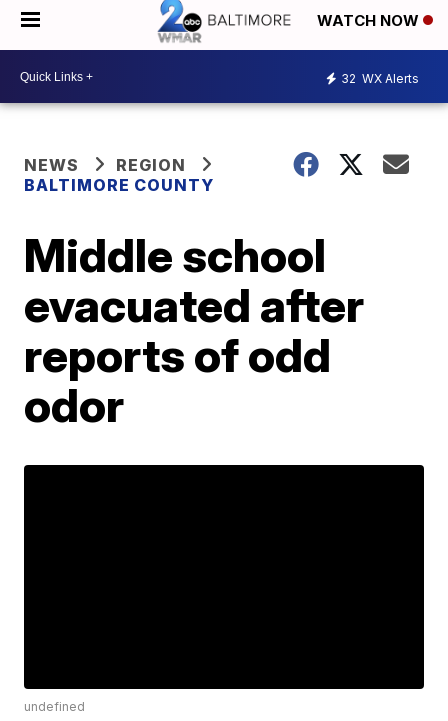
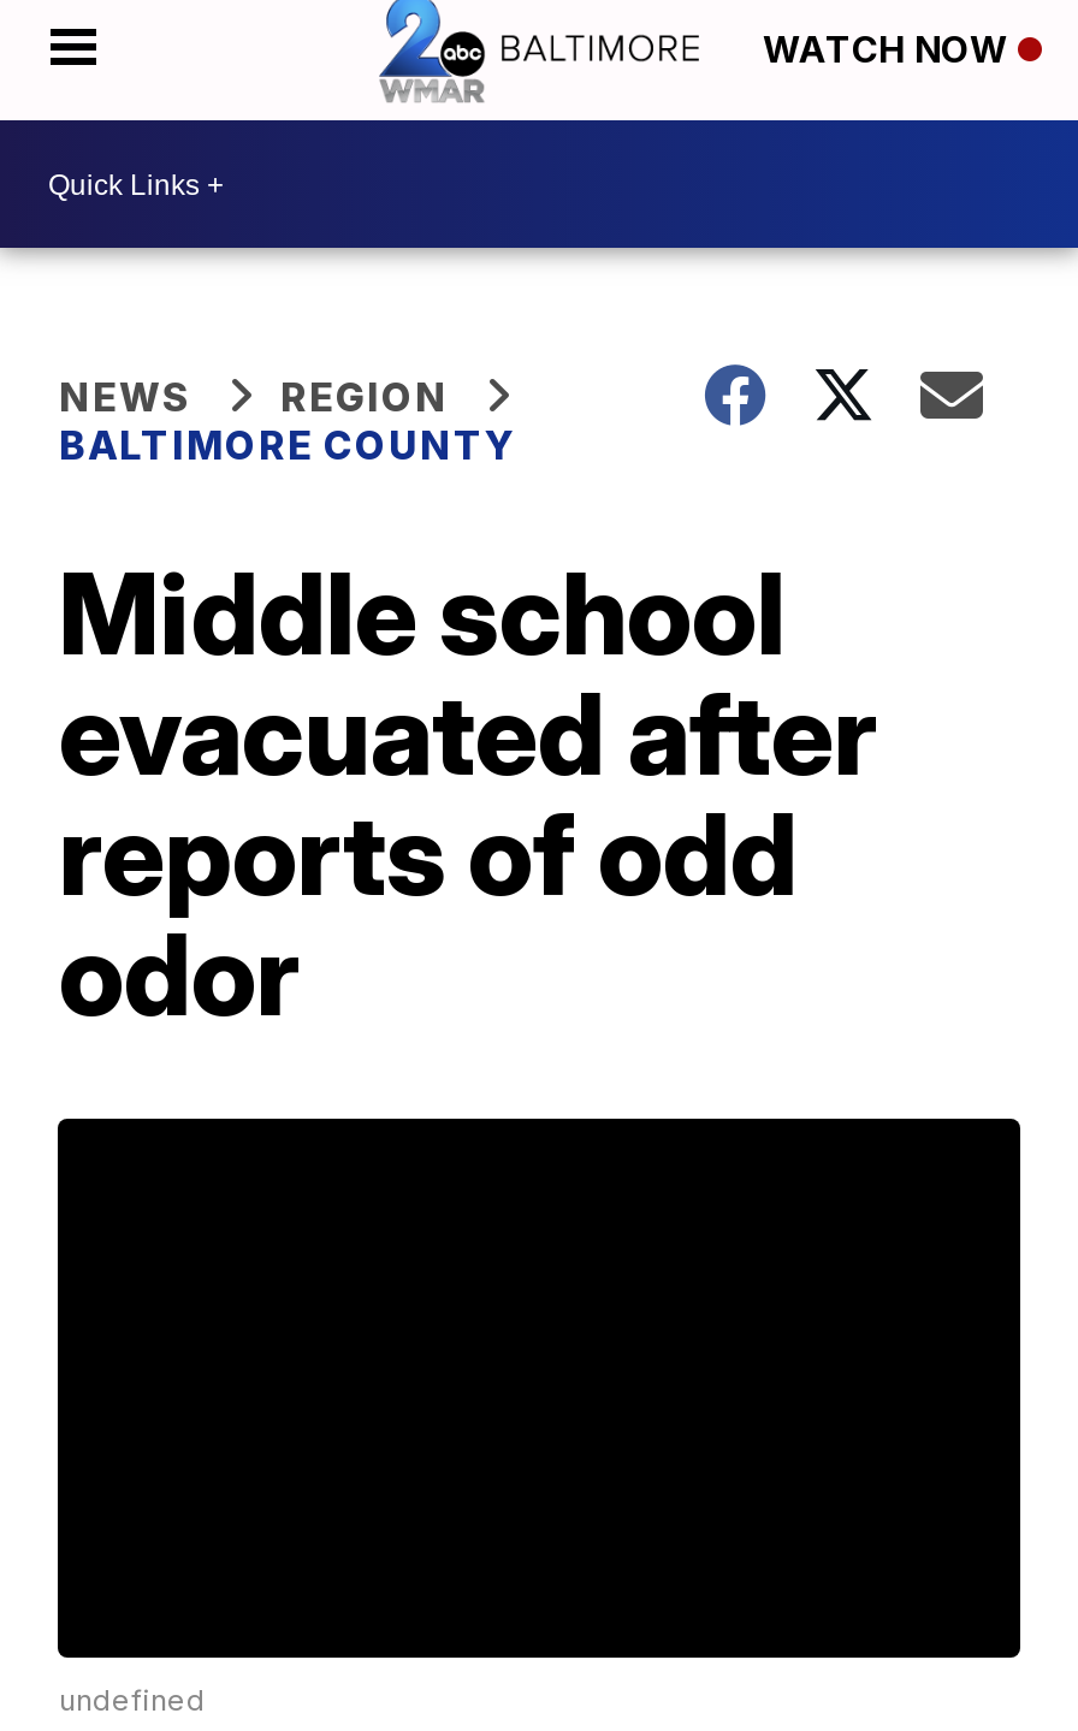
- 32 WX Alerts
